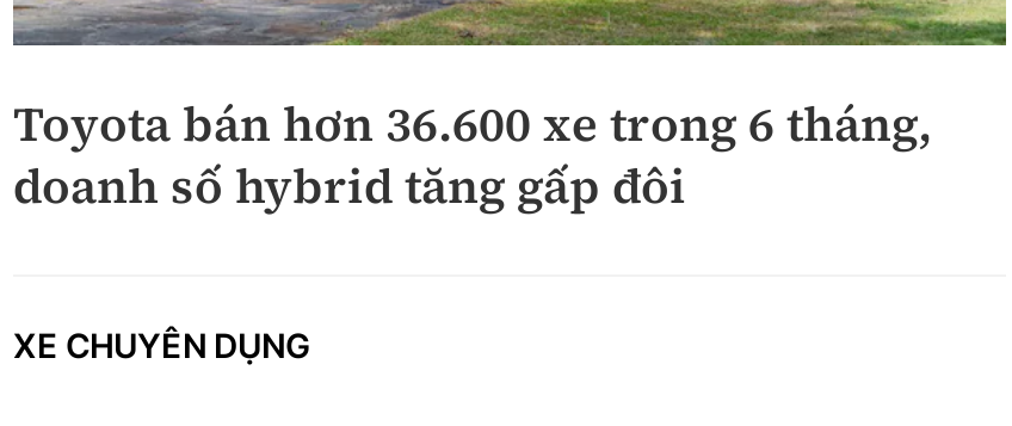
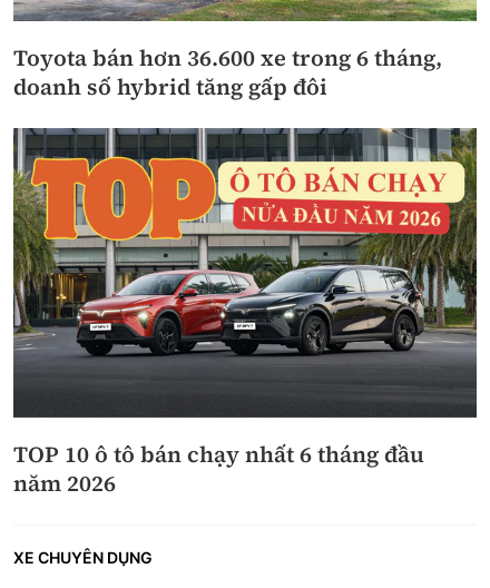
+ [image]
+ TOP 10 ô tô bán chạy nhất 6 tháng đầu
+ năm 2026
